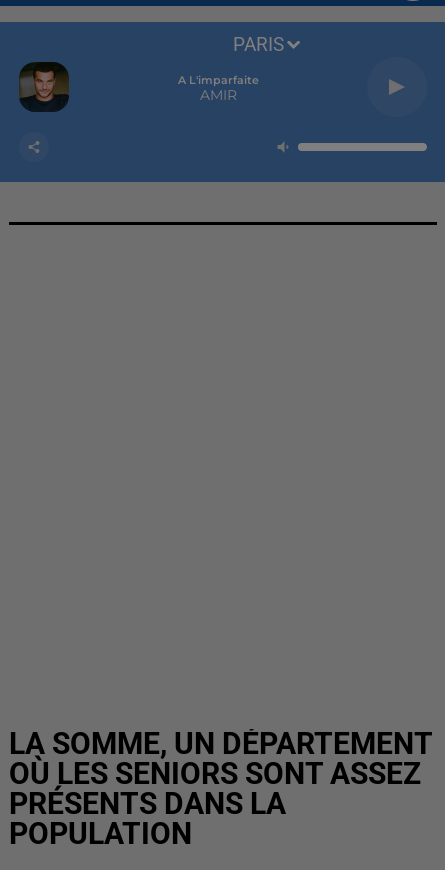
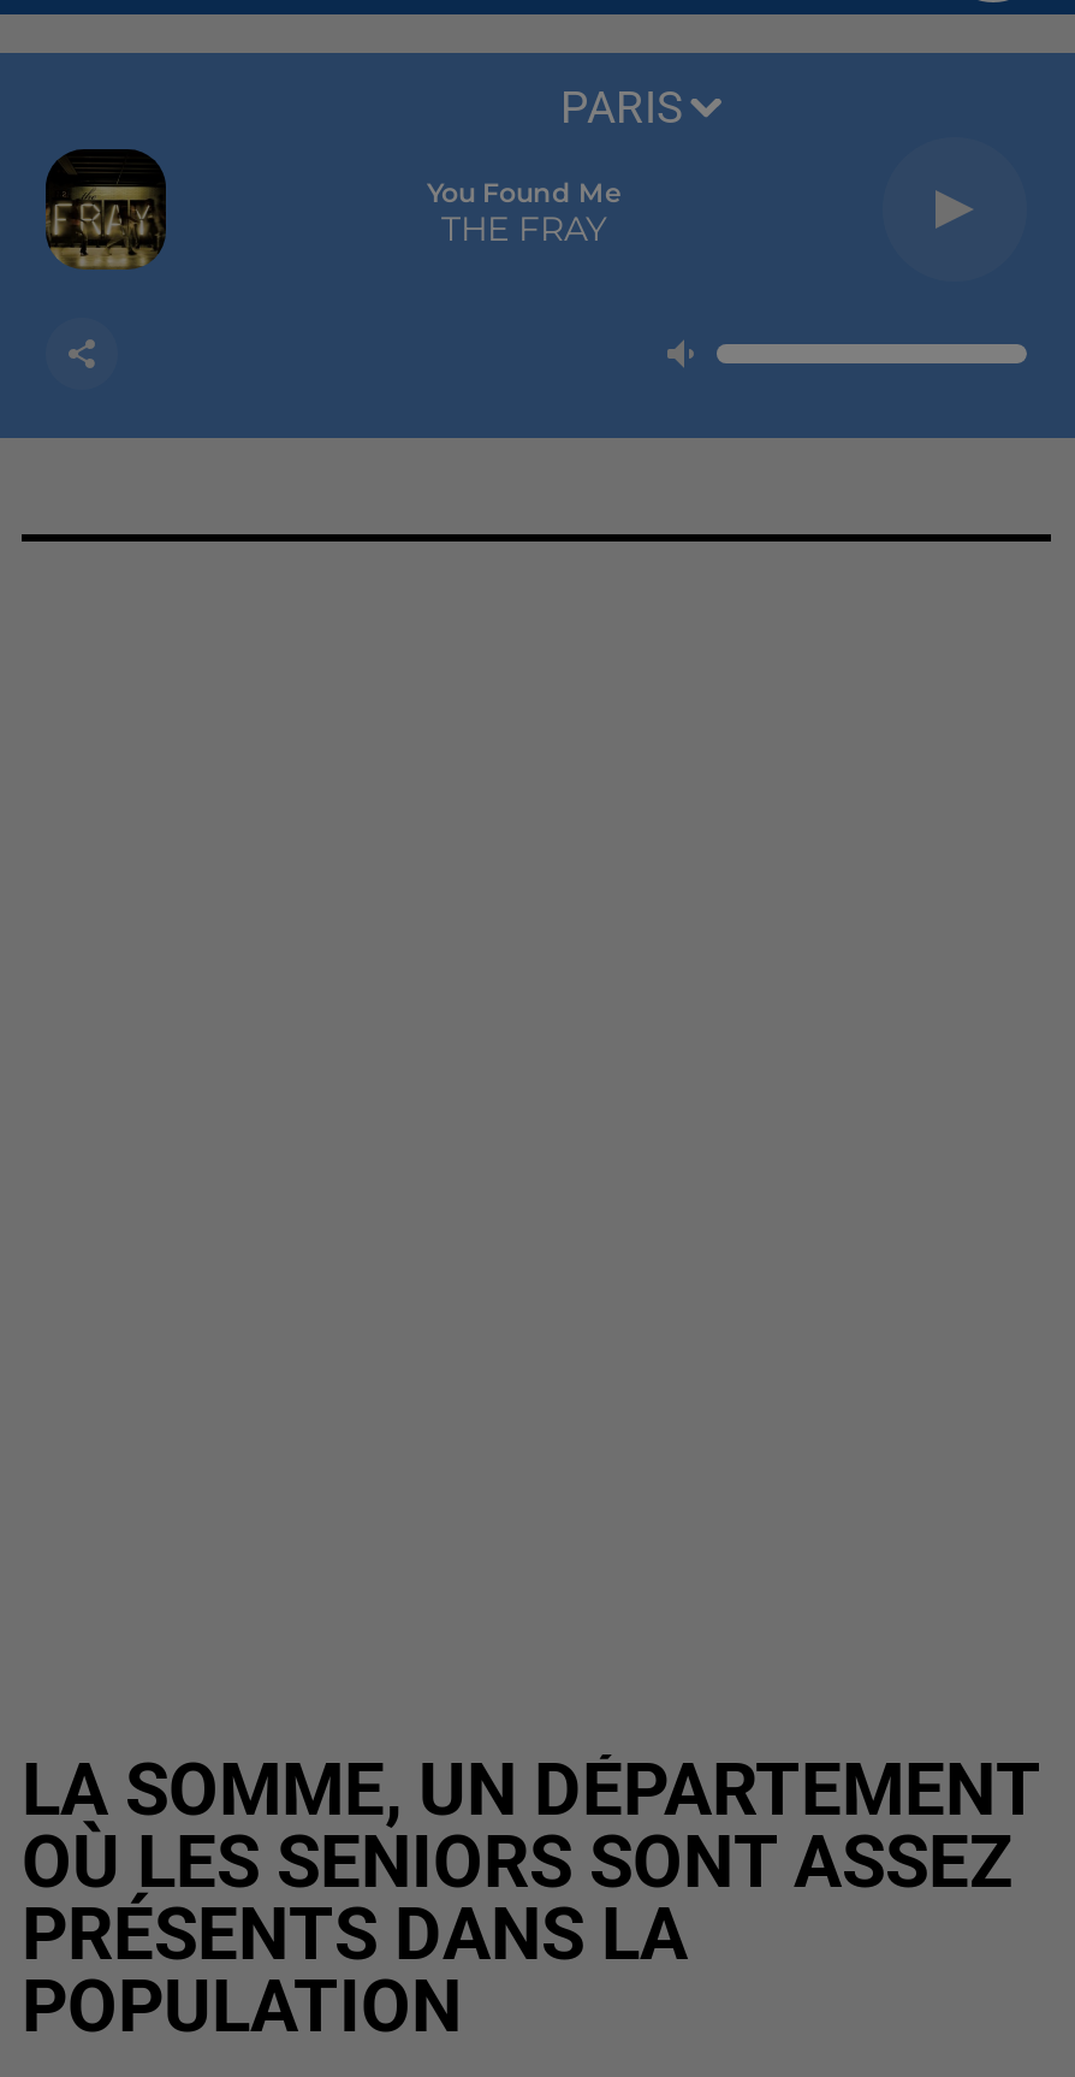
- [image]
+ [image]

- A L'imparfaite
- AMIR
+ You Found Me
+ THE FRAY
